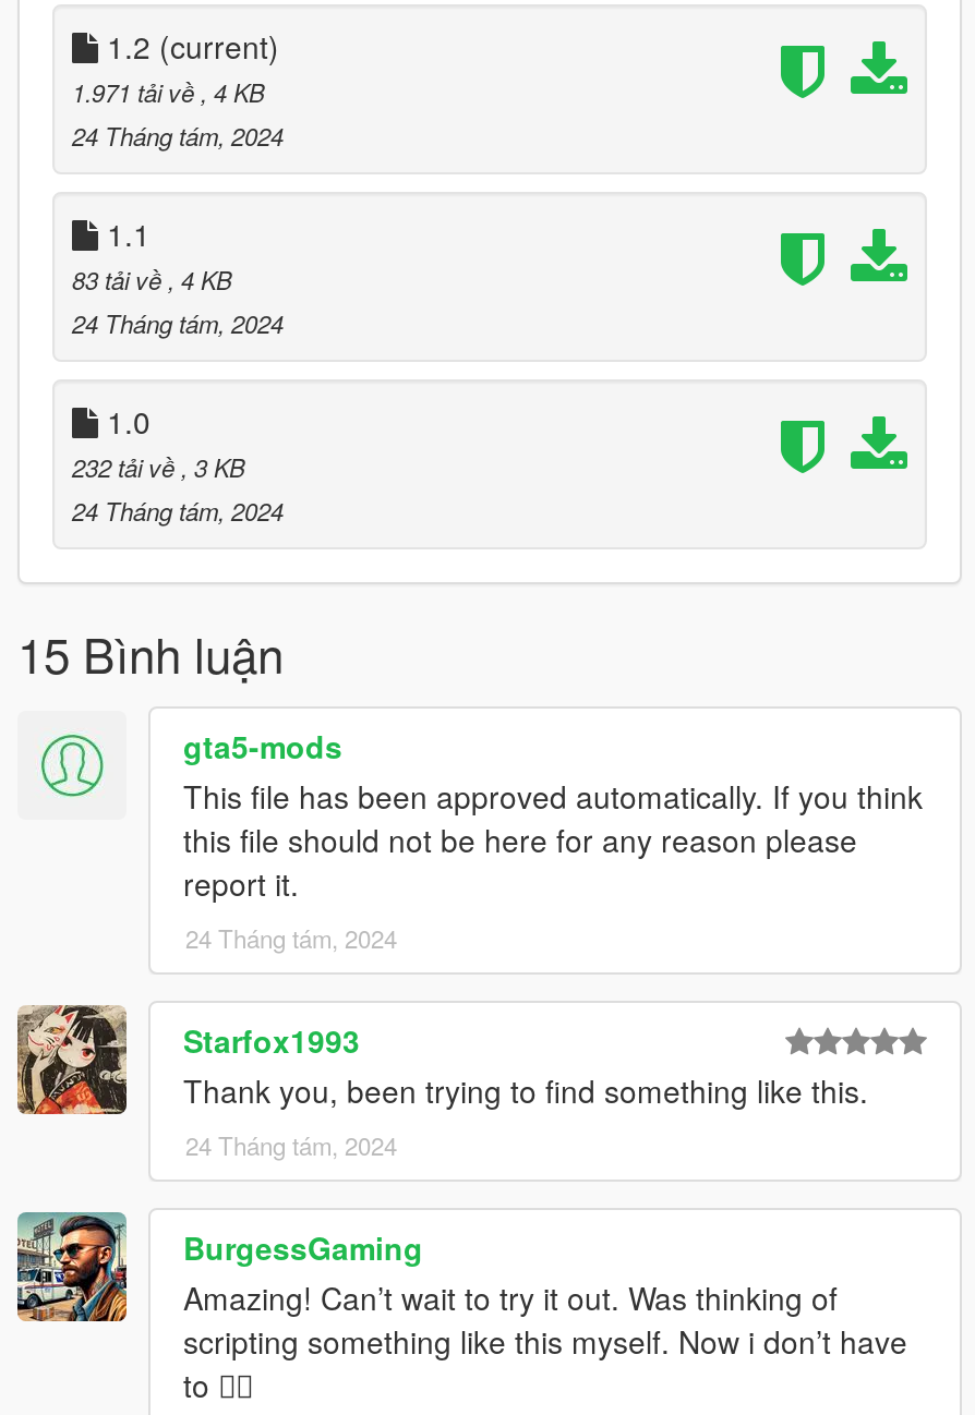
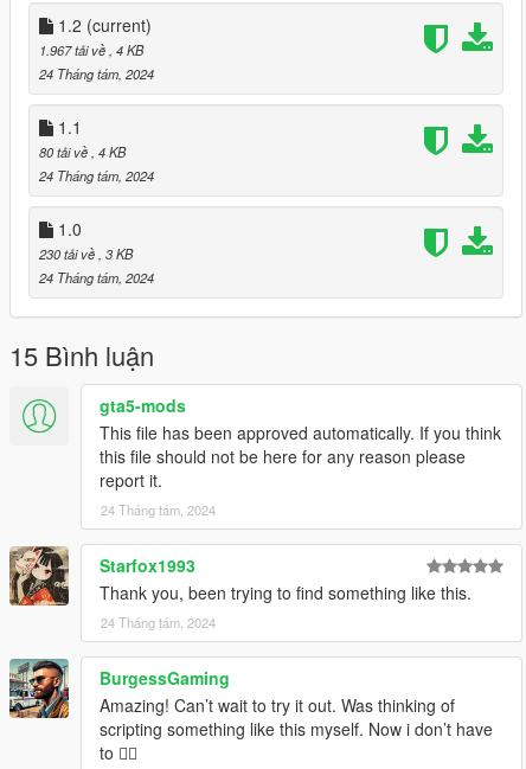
- 1.971 tải về, 4 KB
+ 1.967 tải về, 4 KB

- 83 tải về, 4 KB
+ 80 tải về, 4 KB

- 232 tải về, 3 KB
+ 230 tải về, 3 KB
